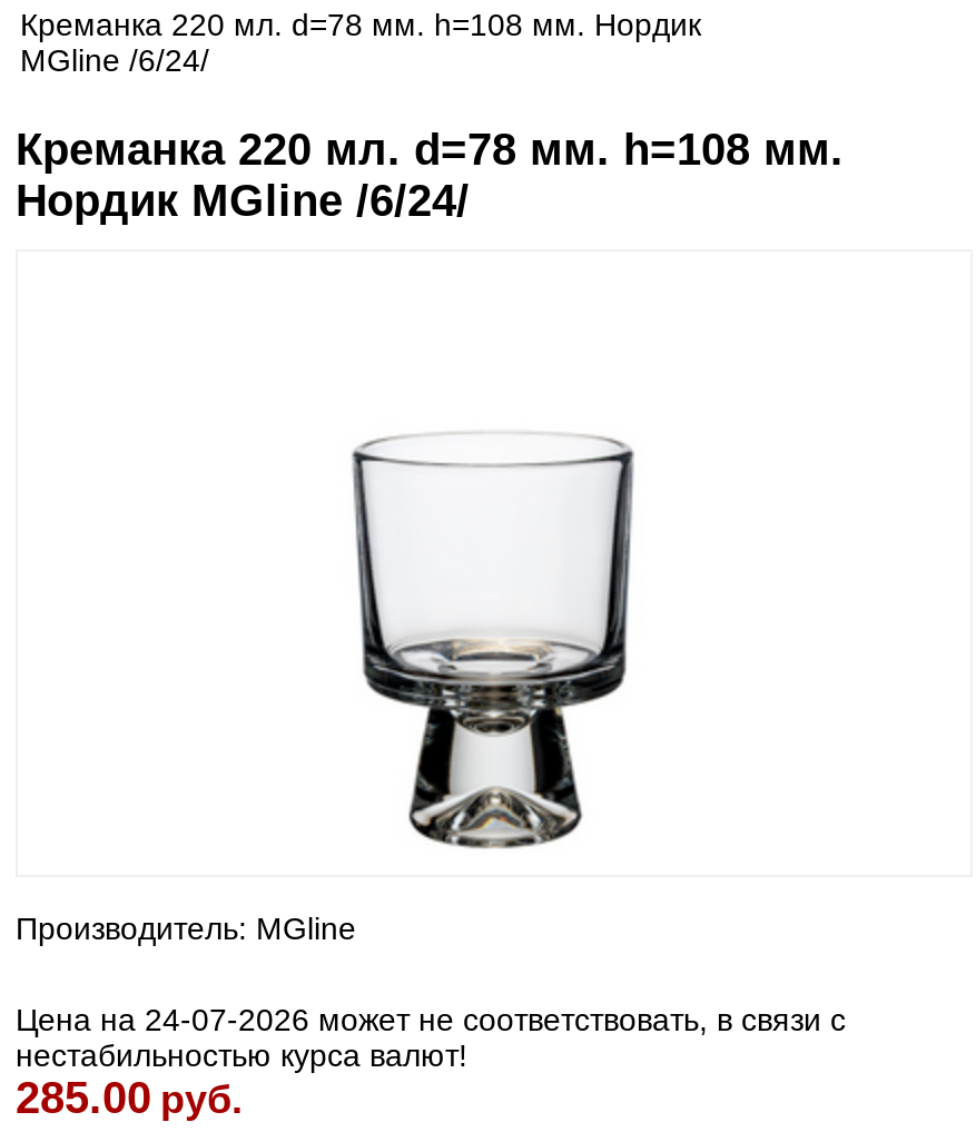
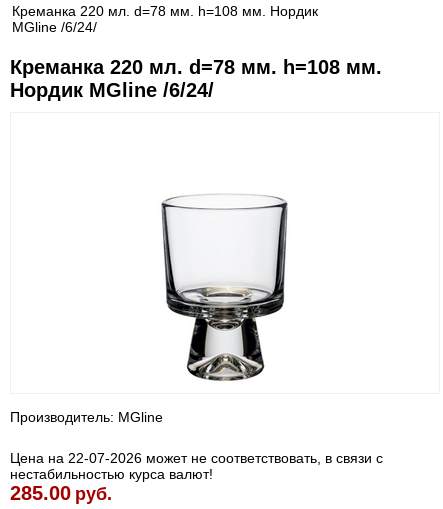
- Цена на 24-07-2026 может не соответствовать, в связи с
+ Цена на 22-07-2026 может не соответствовать, в связи с
